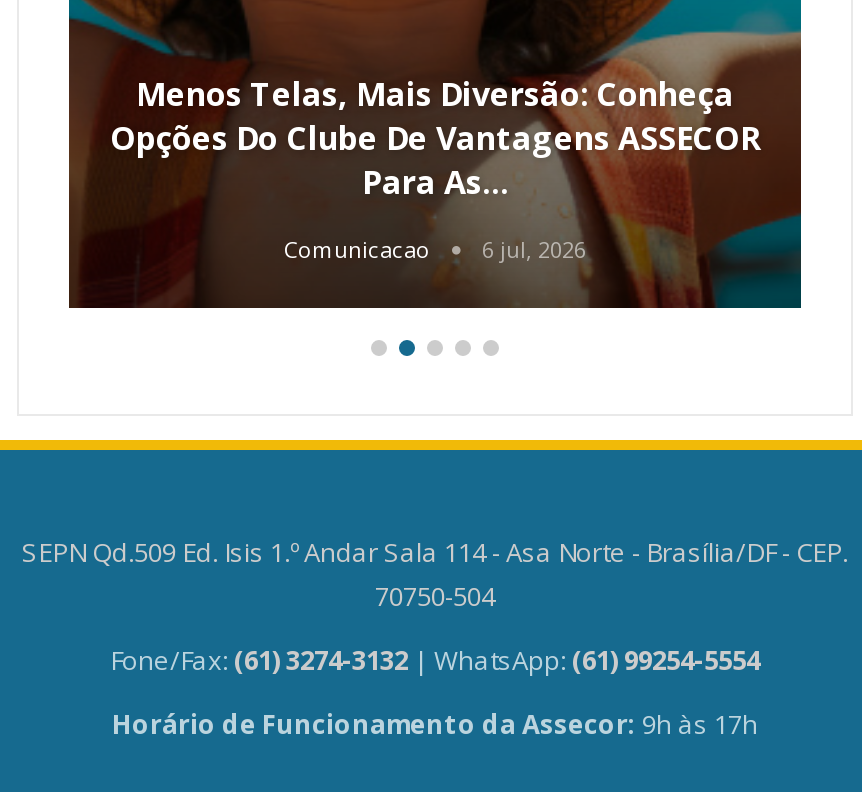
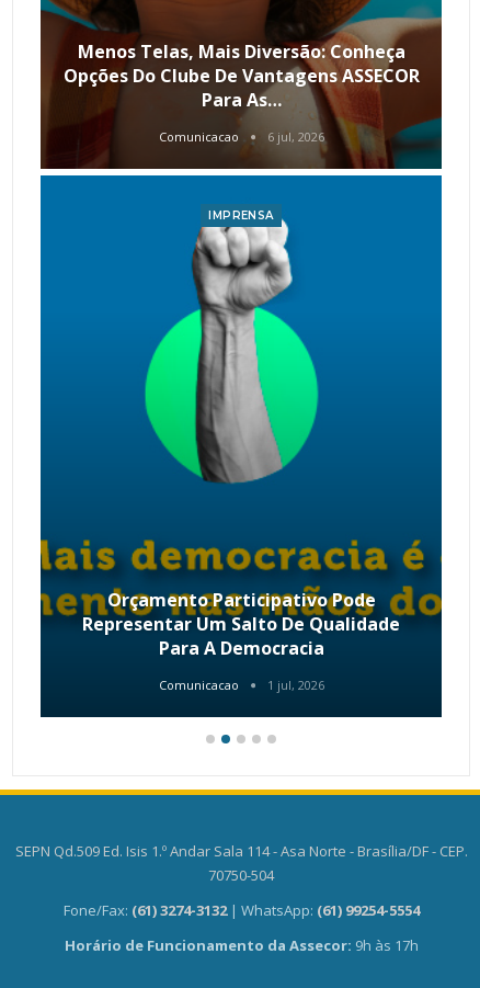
+ [image]
+ Orçamento Participativo Pode
+ Representar Um Salto De Qualidade
+ Para A Democracia
+ Comunicacao
+ 1 jul, 2026

+ [image]
+ IMPRENSA
